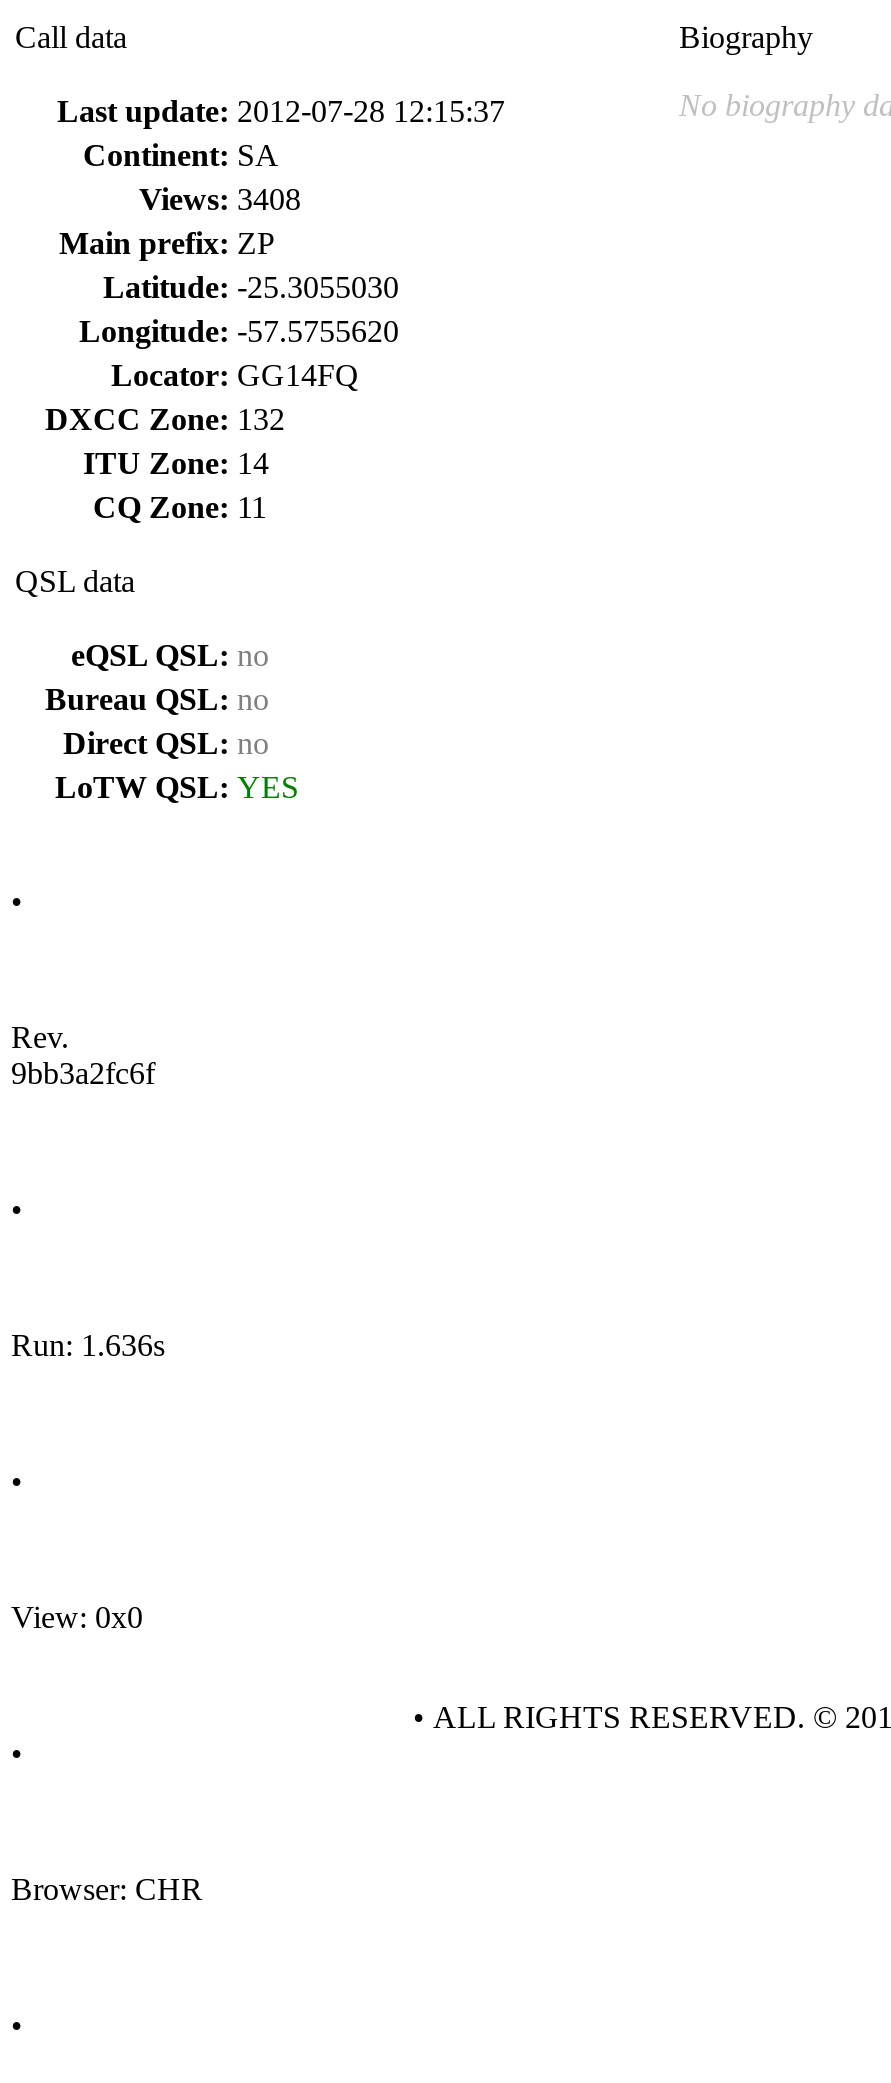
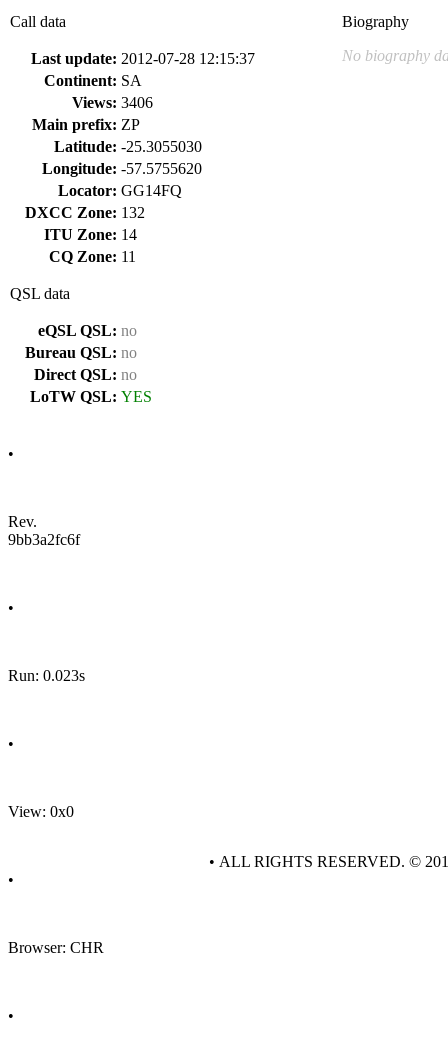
- Views: 3408
+ Views: 3406

- Run: 1.636s
+ Run: 0.023s
